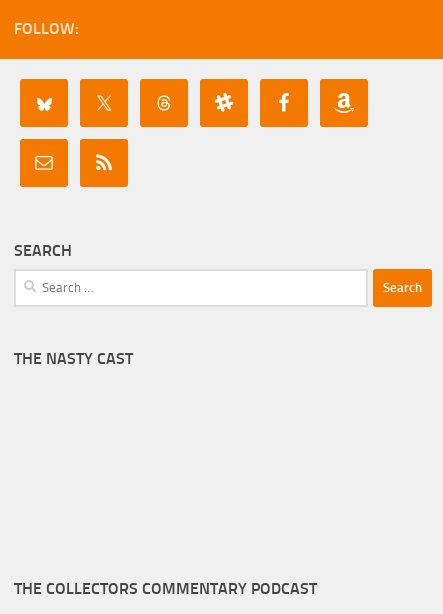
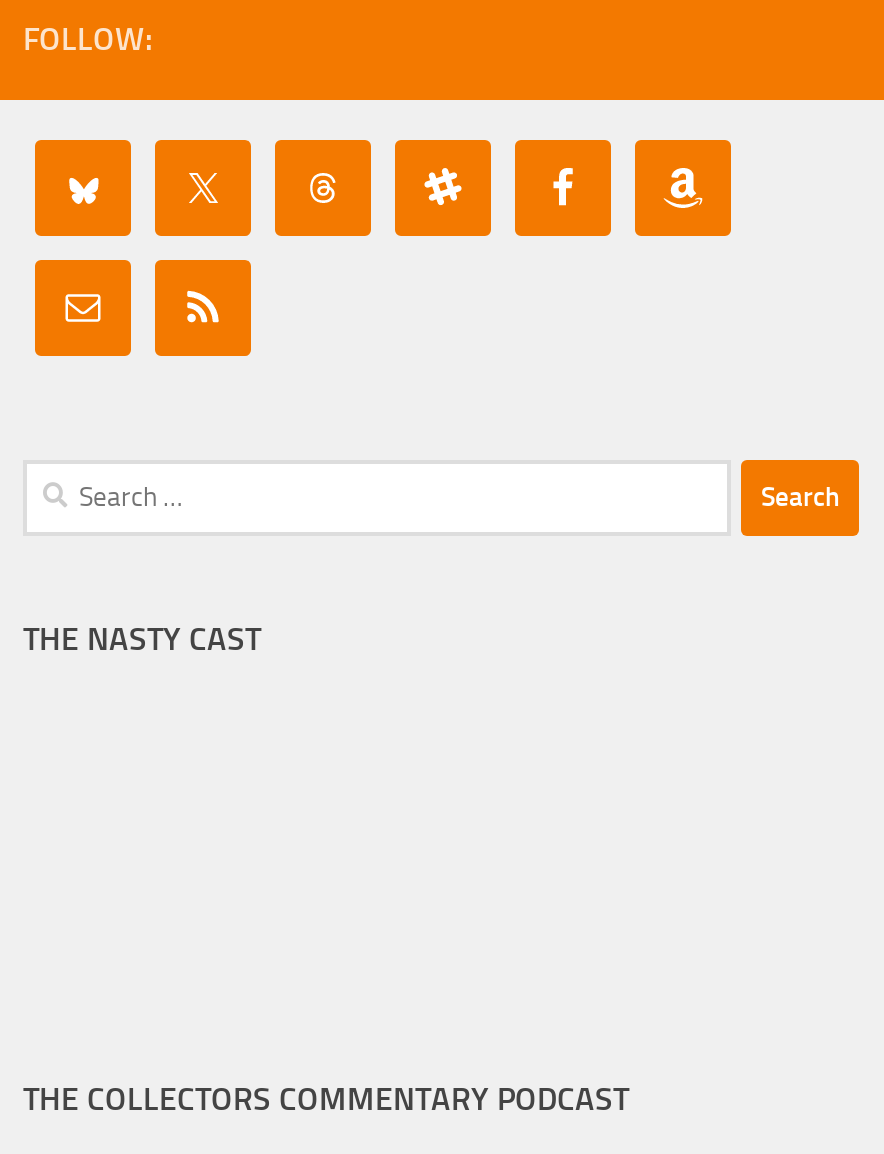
- SEARCH
